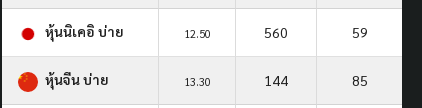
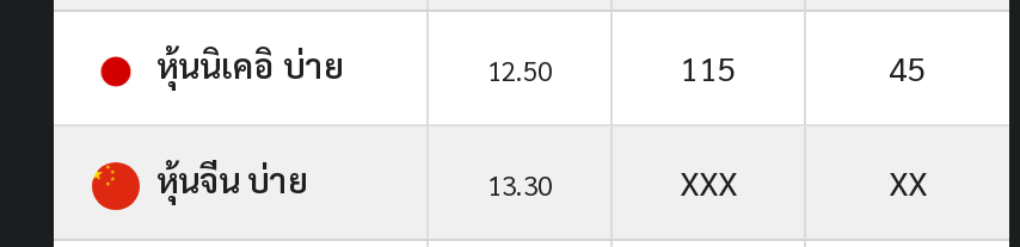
- 560
+ 115

- 59
+ 45

- 144
- 85
+ XXX
+ XX
